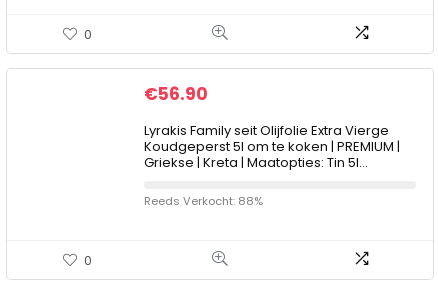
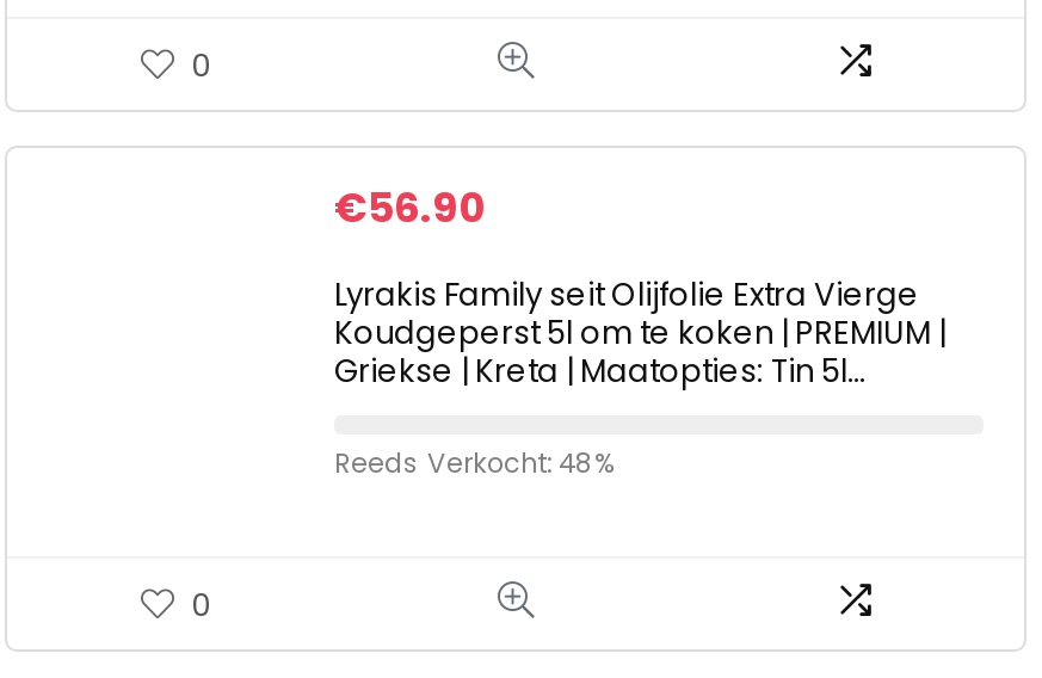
- Reeds Verkocht: 88%
+ Reeds Verkocht: 48%
